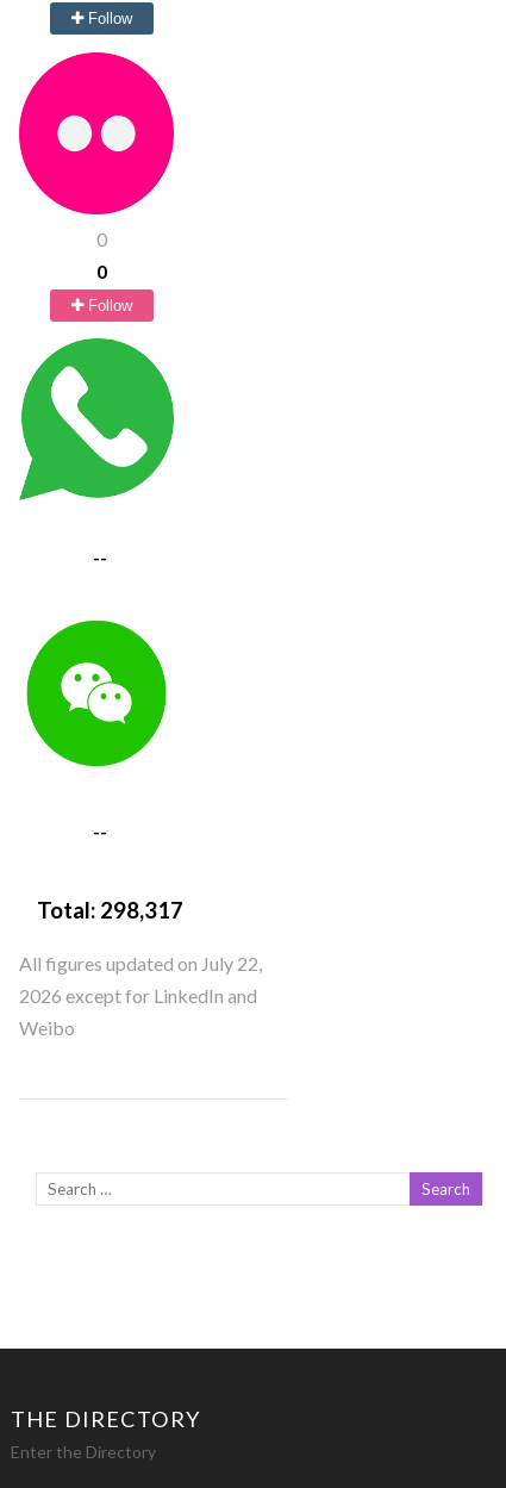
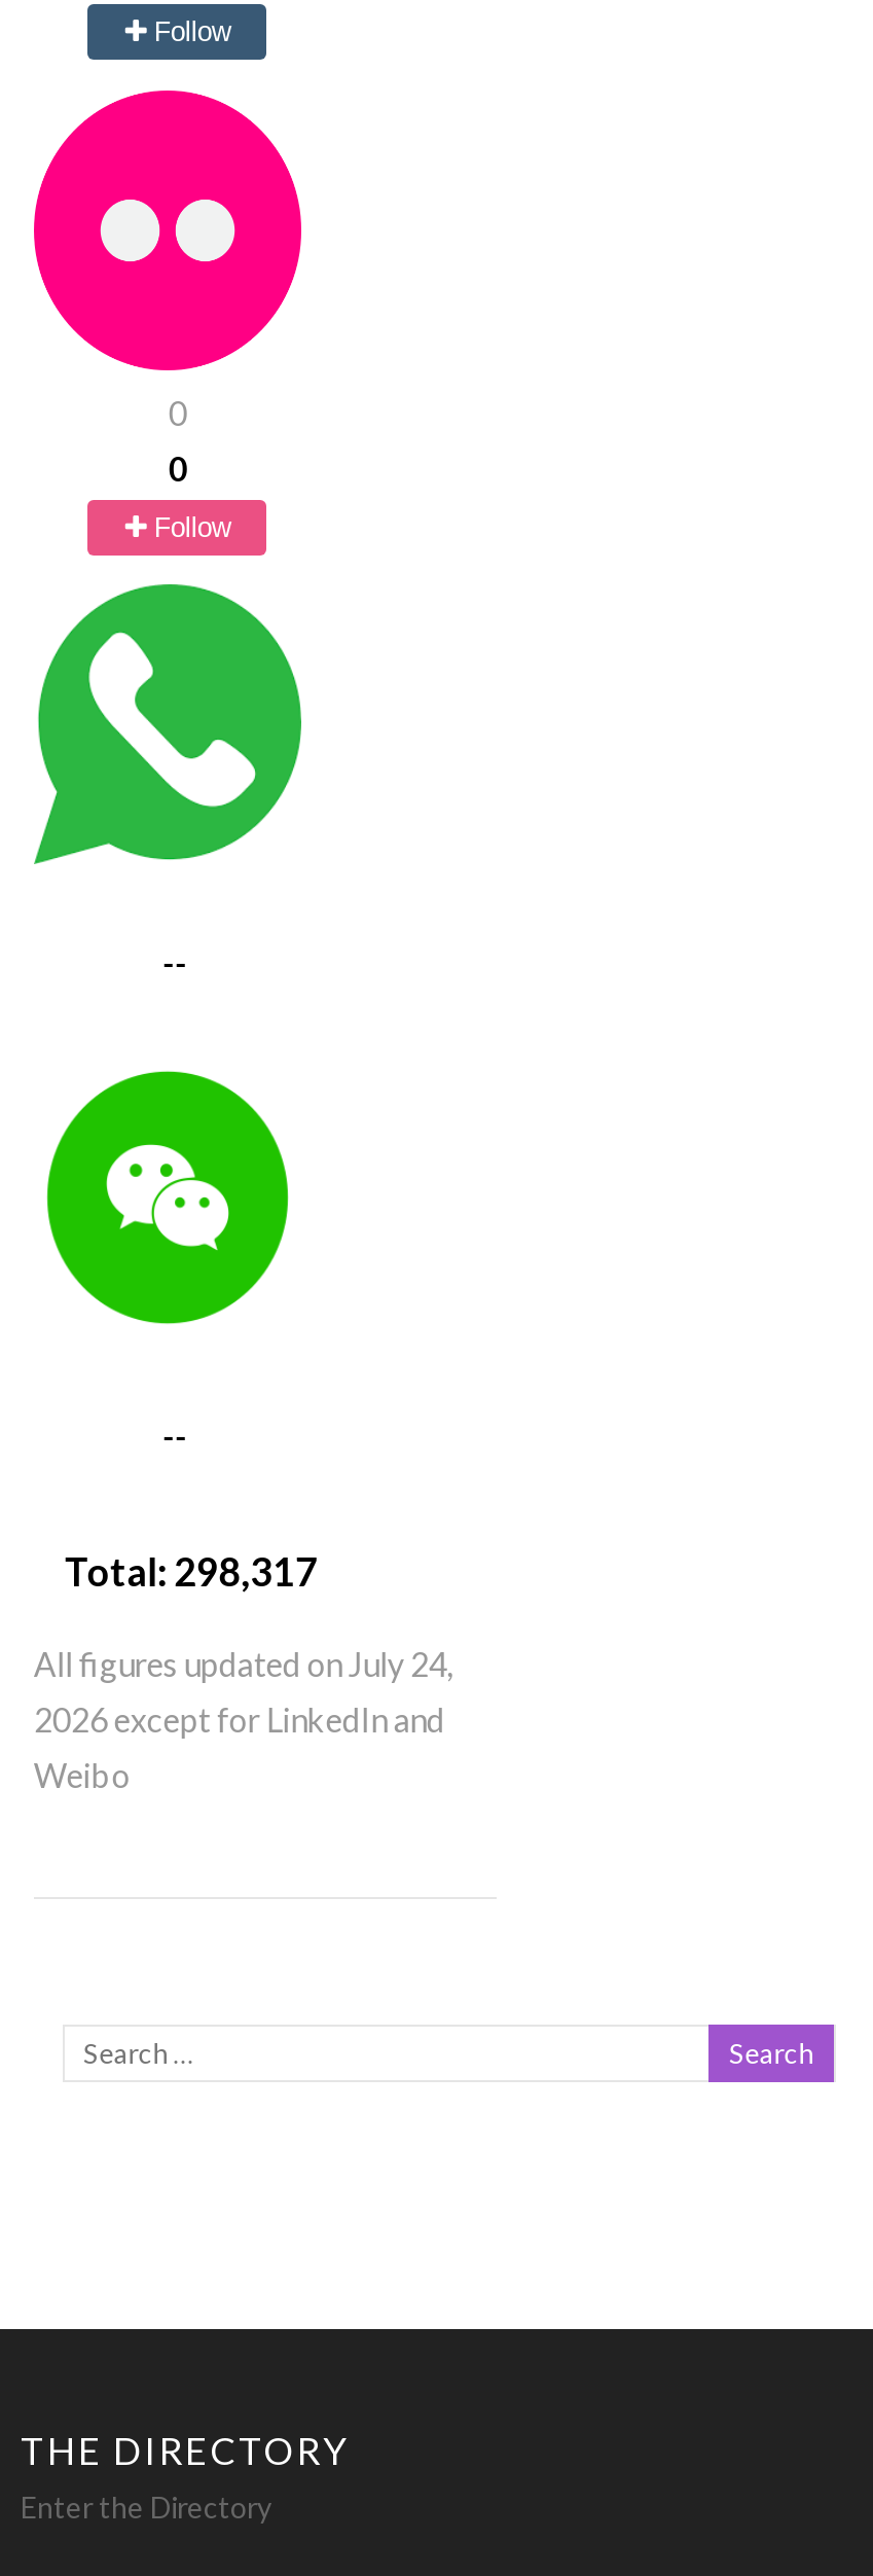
- All figures updated on July 22,
+ All figures updated on July 24,
